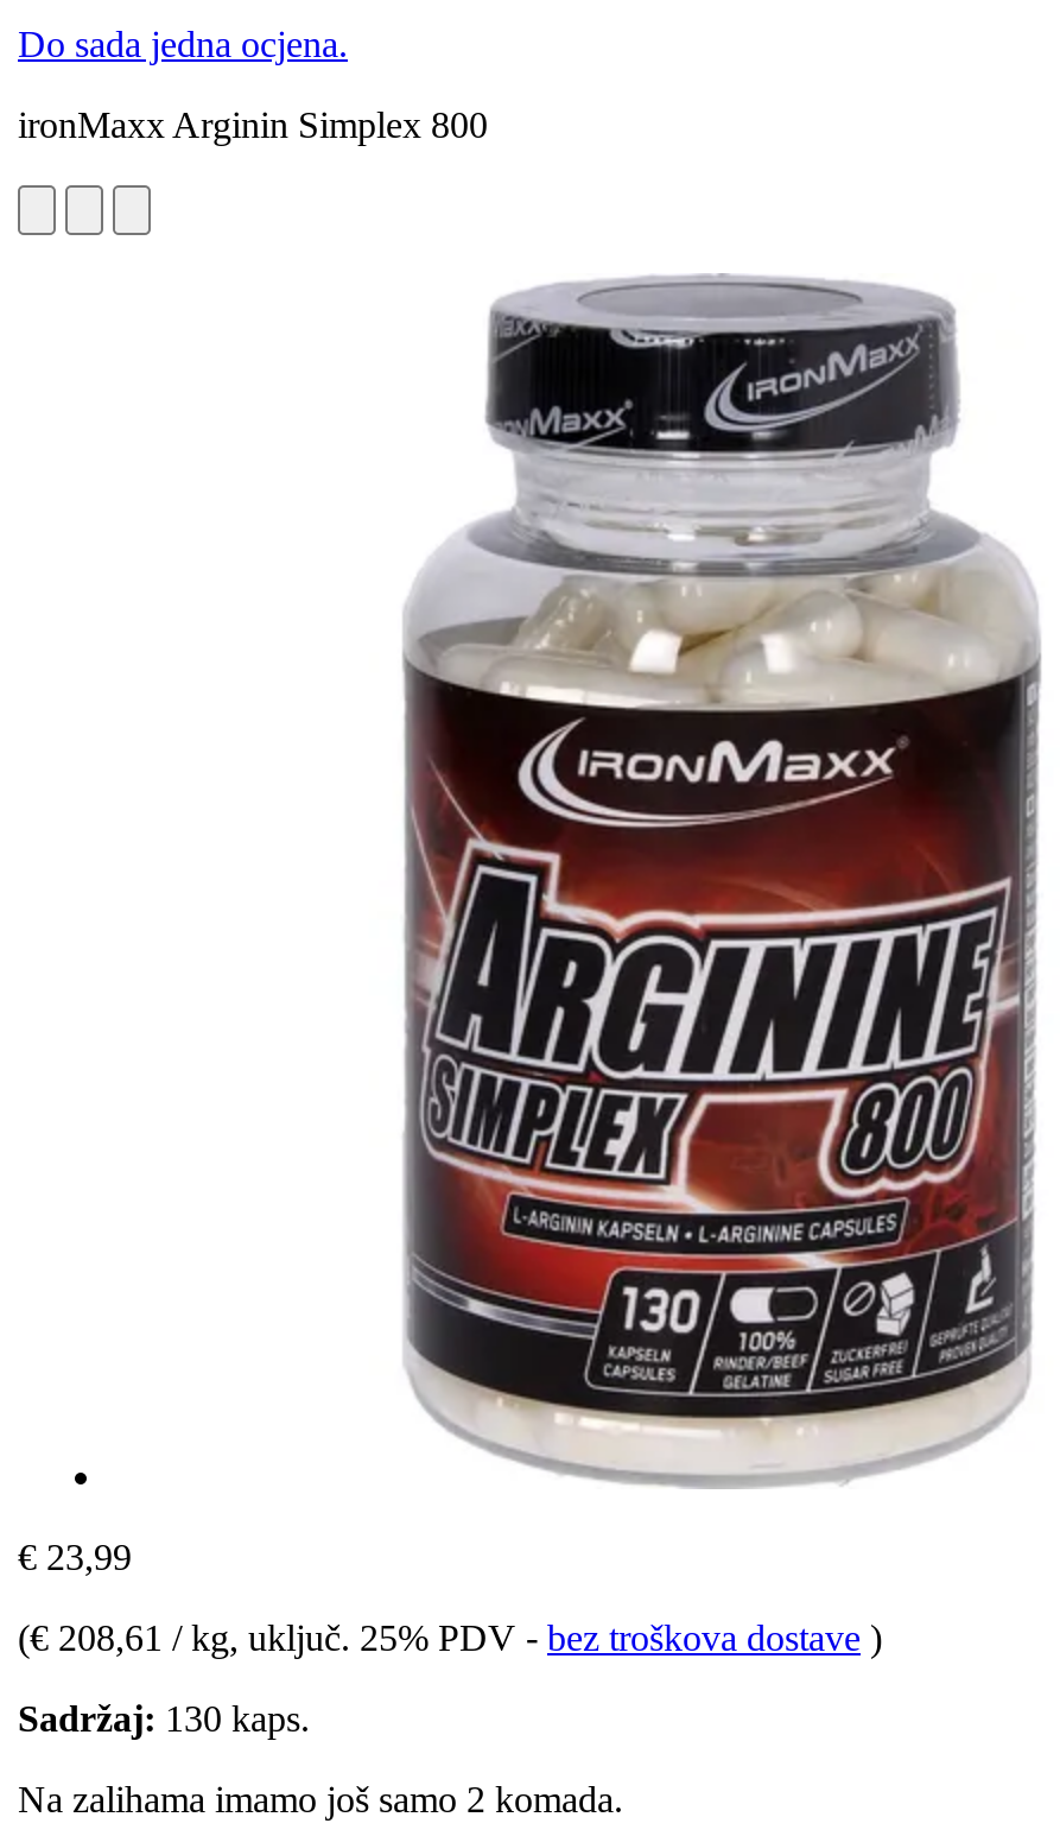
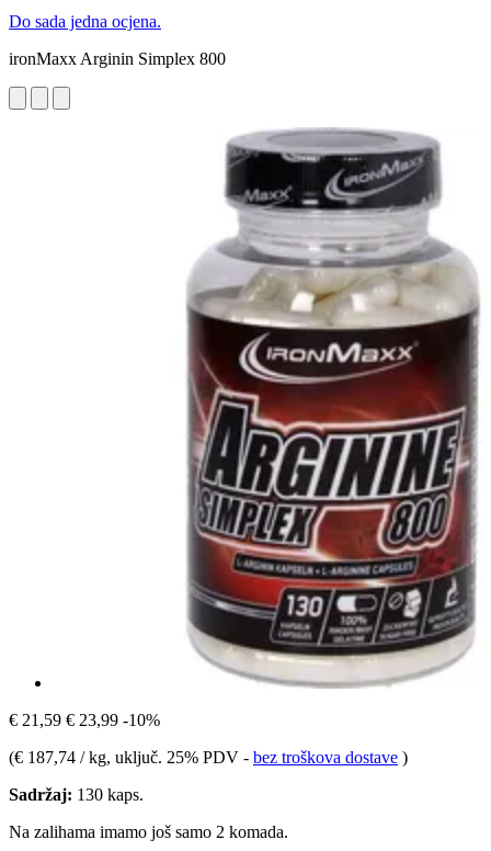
- € 23,99
+ € 21,59 € 23,99 -10%

- (€ 208,61 / kg, uključ. 25% PDV - bez troškova dostave )
+ (€ 187,74 / kg, uključ. 25% PDV - bez troškova dostave )
